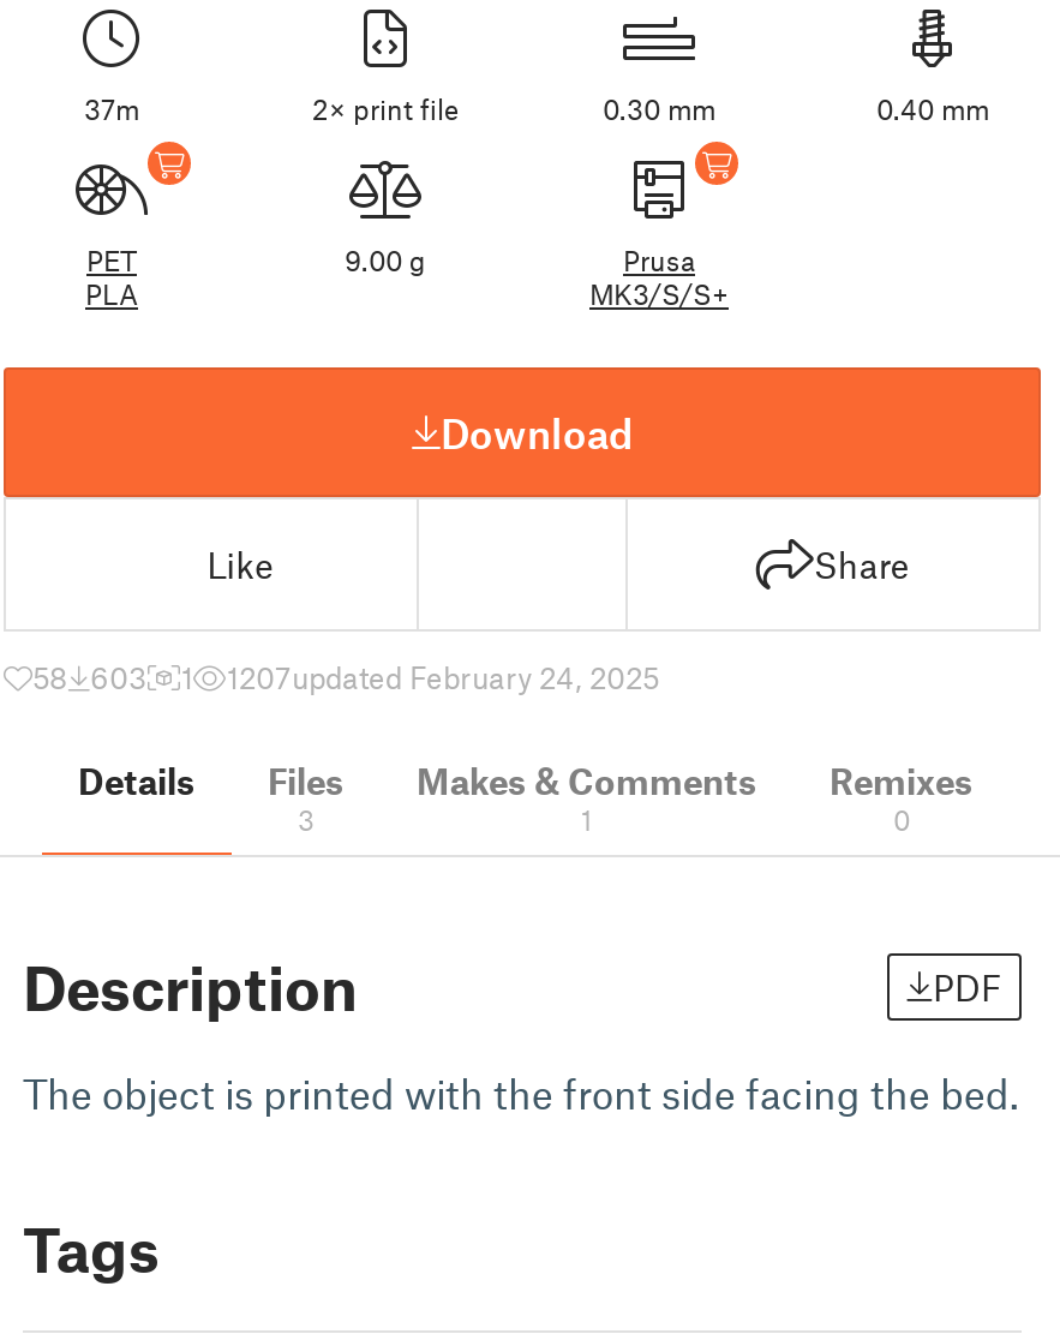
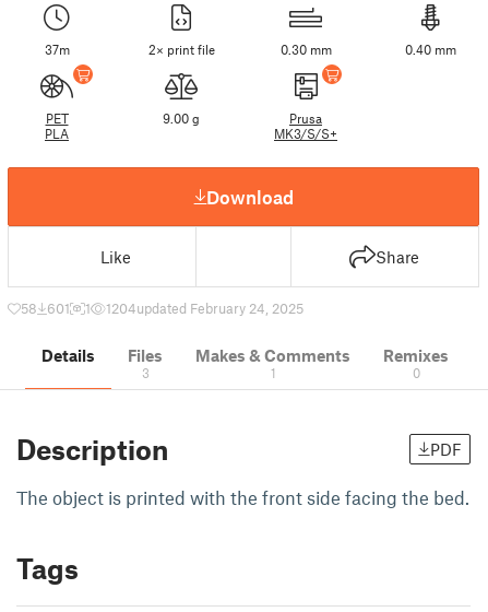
- 58 603
+ 58 601

- 1207updated February 24, 2025
+ 1204updated February 24, 2025
